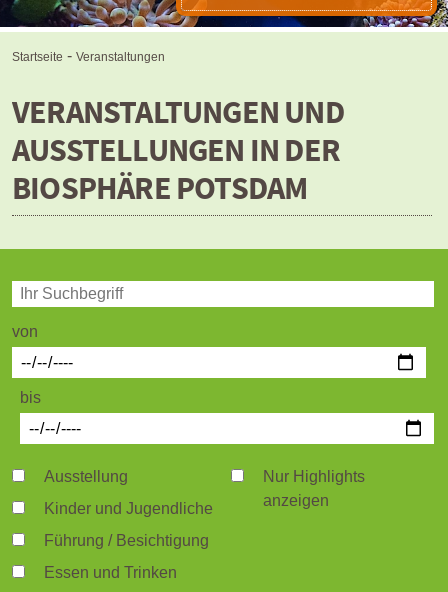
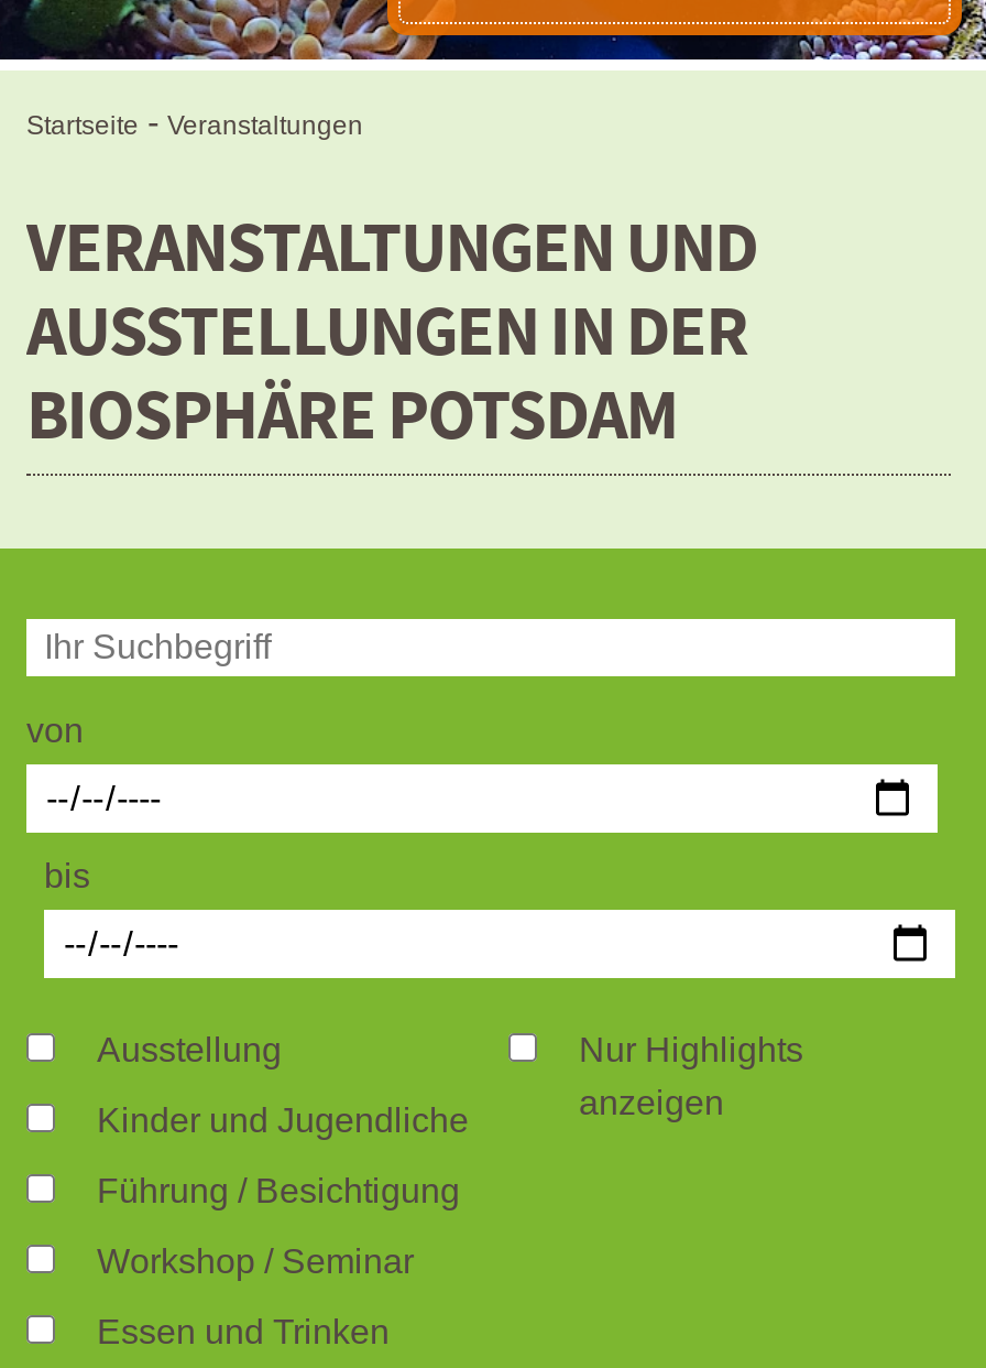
+ Workshop / Seminar
